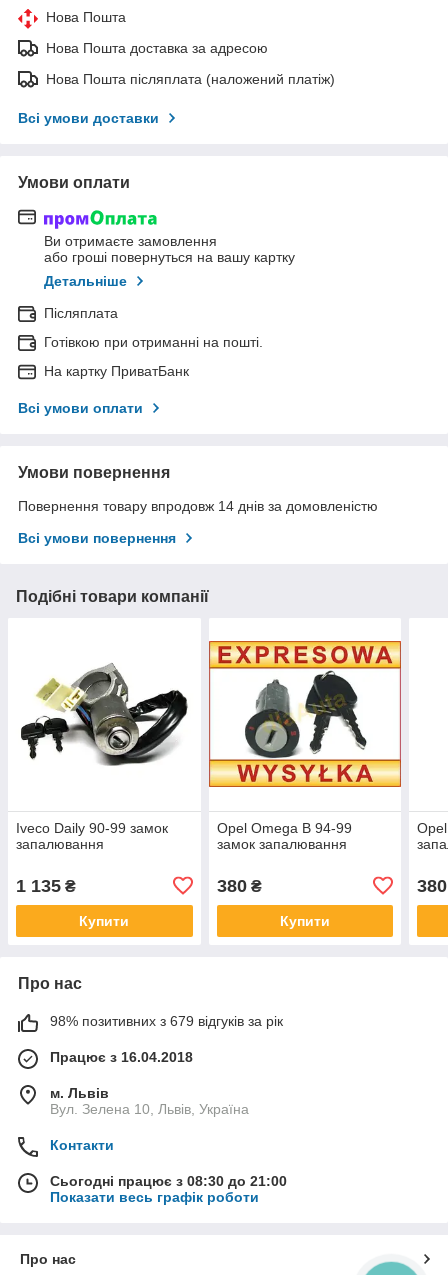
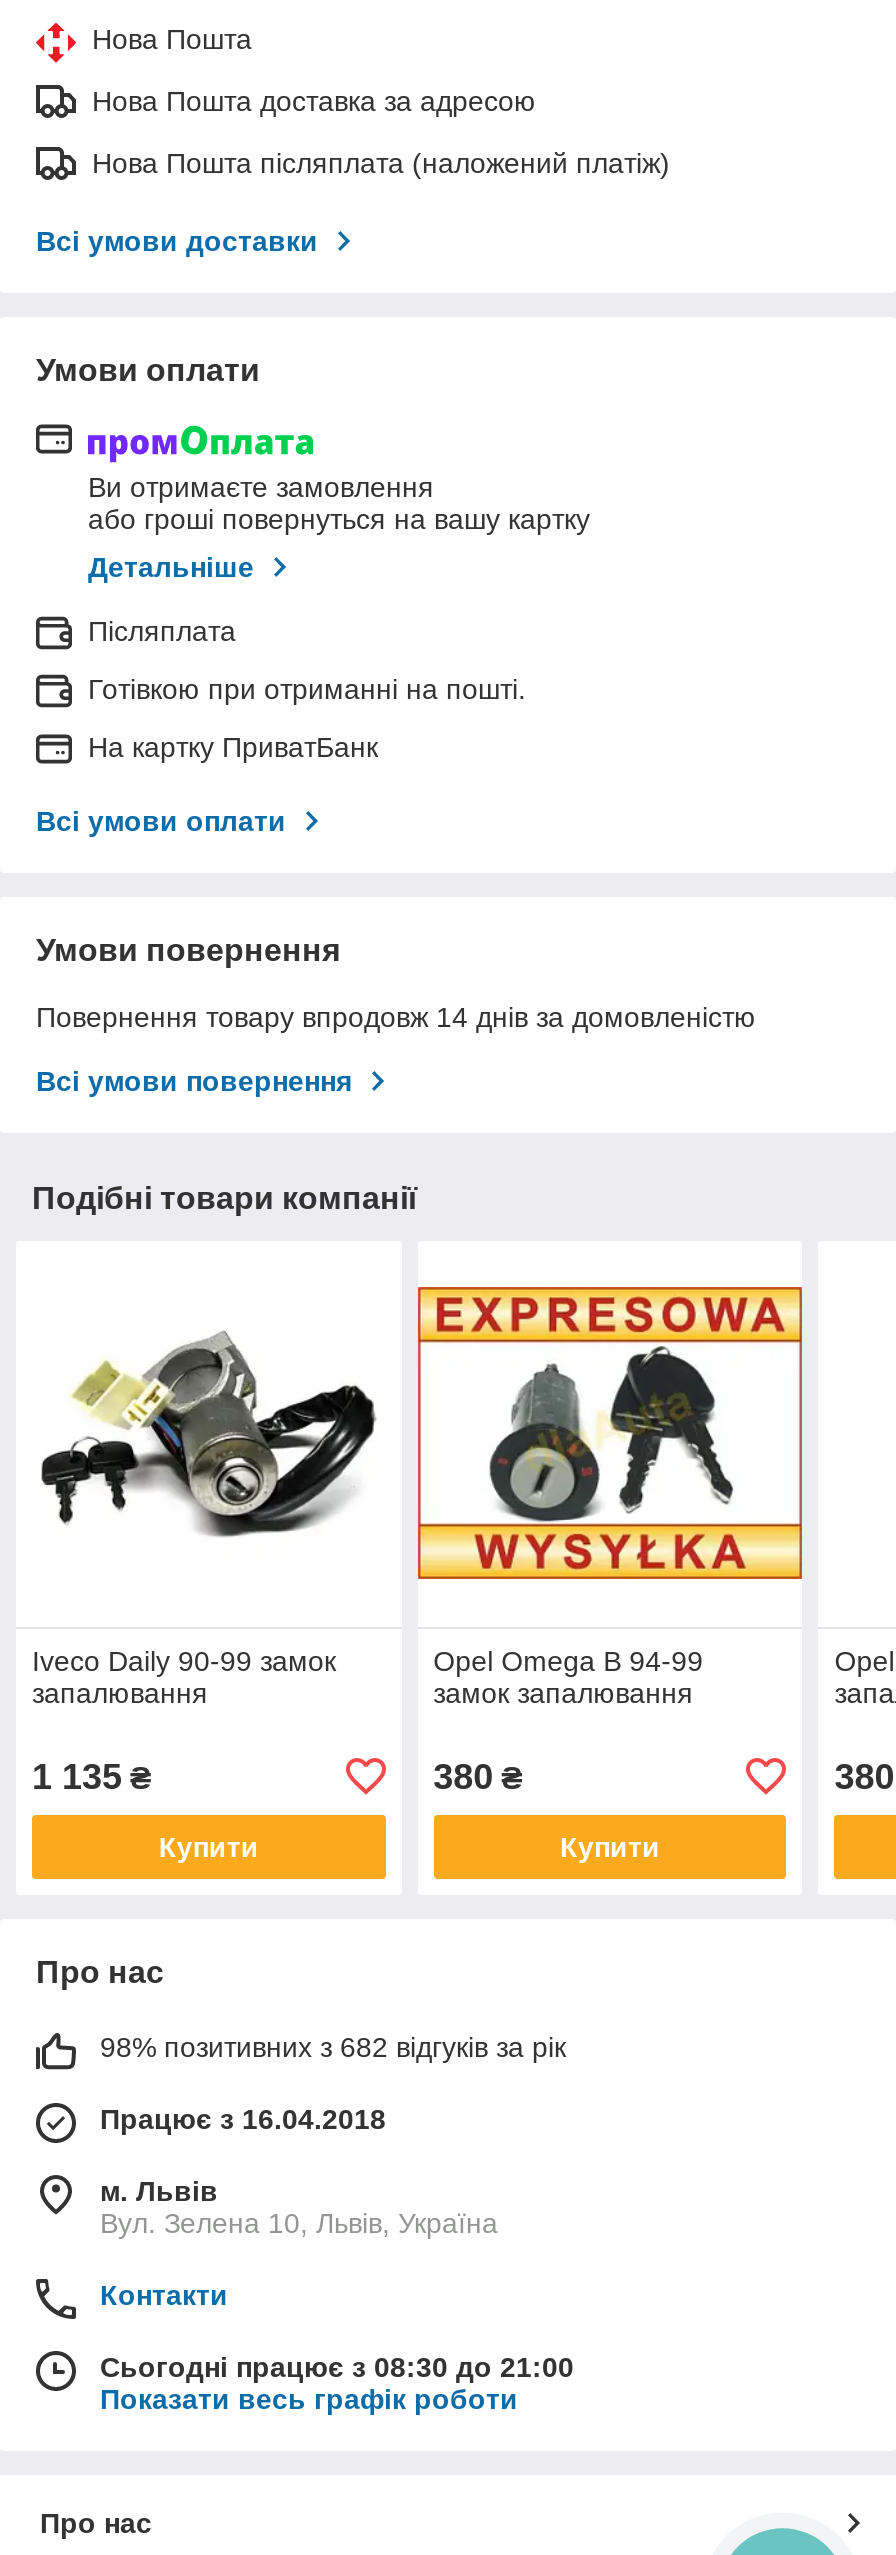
- 98% позитивних з 679 відгуків за рік
+ 98% позитивних з 682 відгуків за рік
